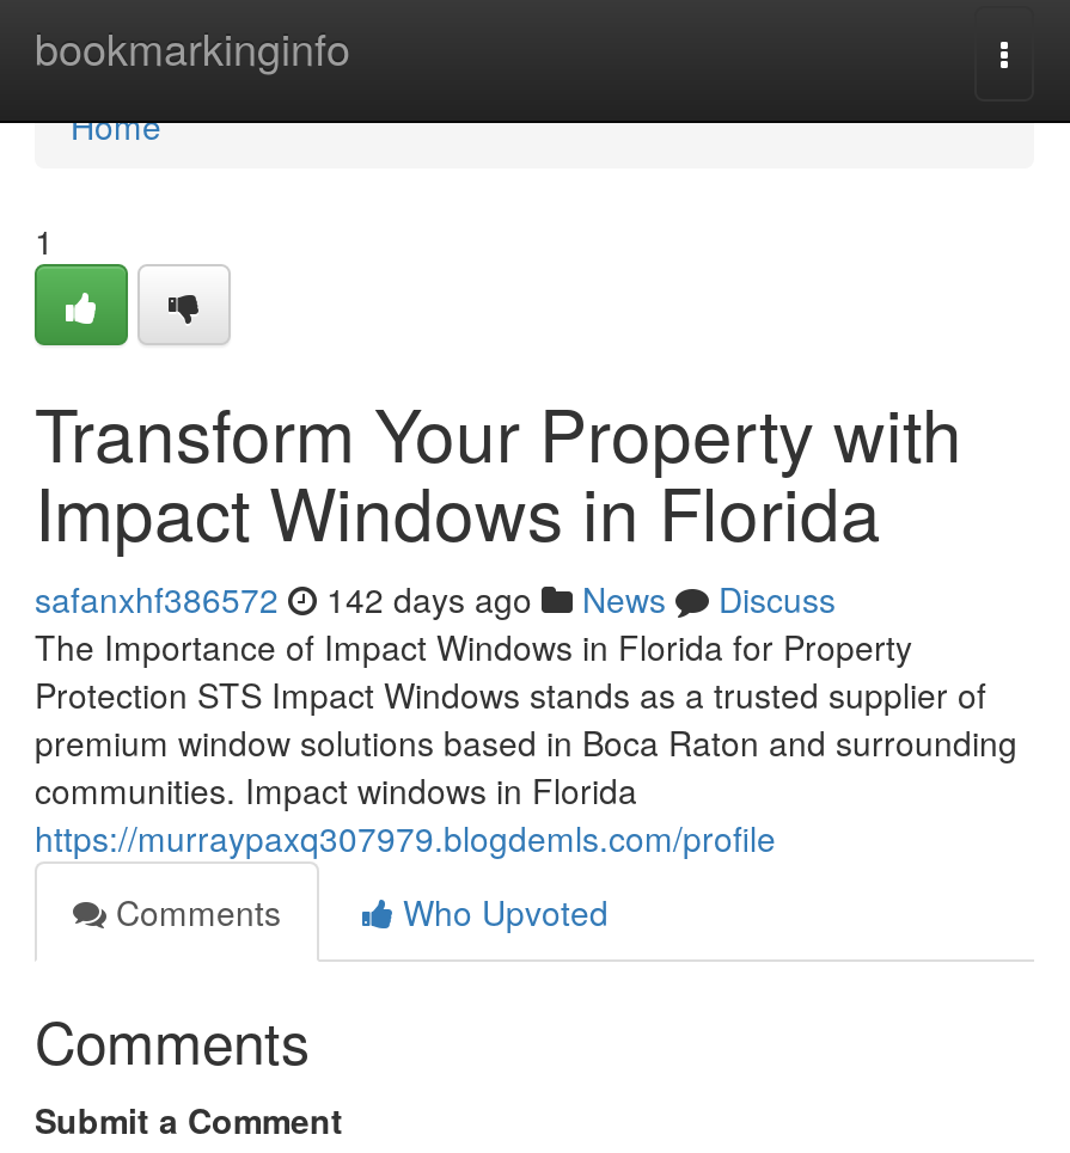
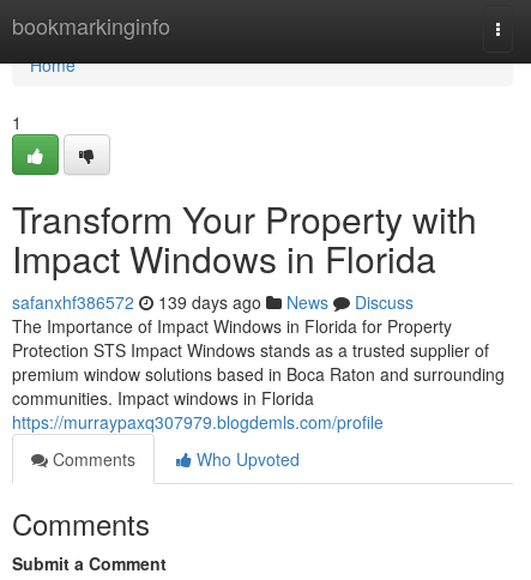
- safanxhf386572 142 days ago News Discuss
+ safanxhf386572 139 days ago News Discuss
